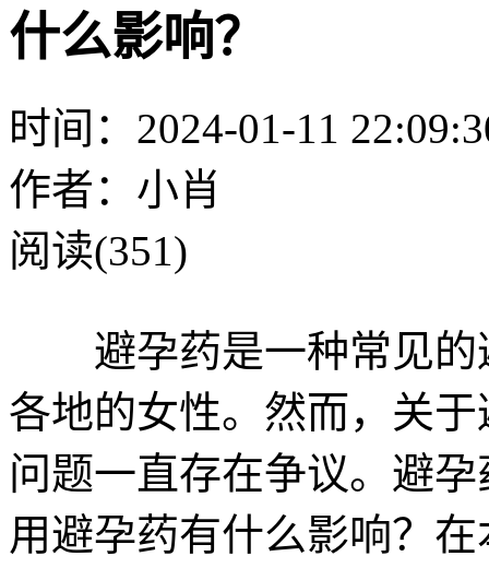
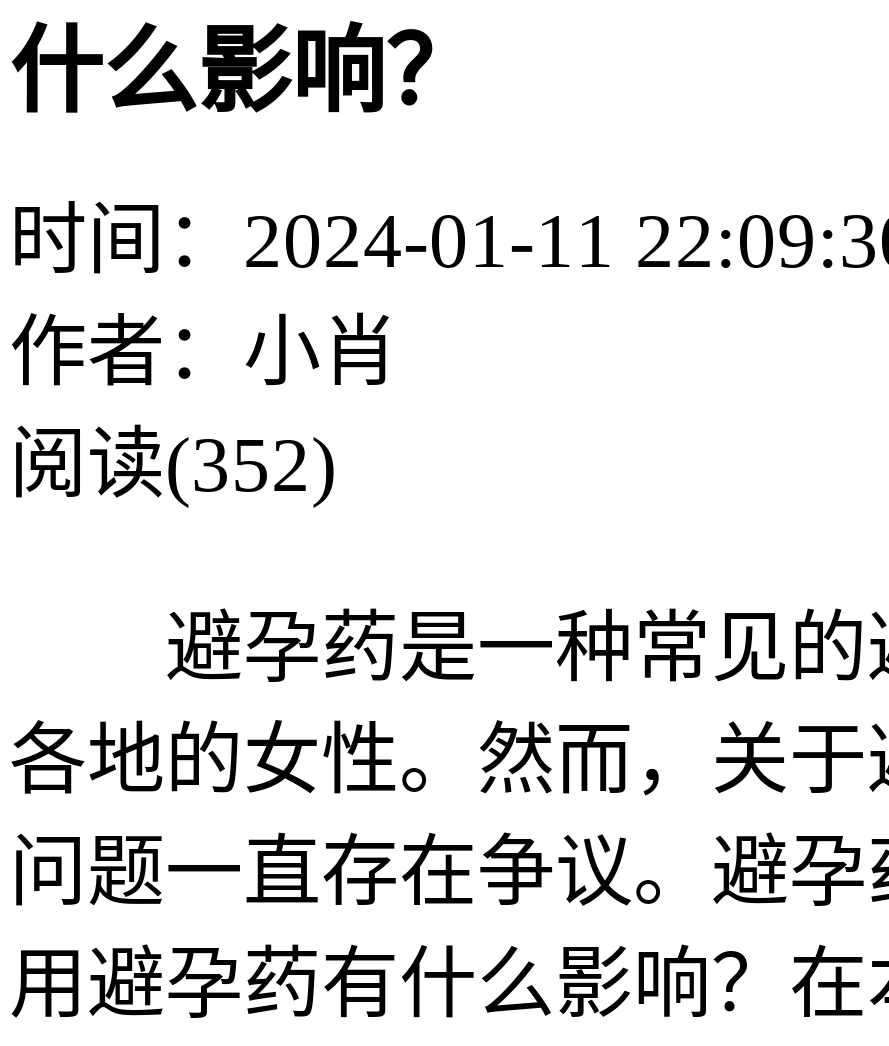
- 阅读(351)
+ 阅读(352)
